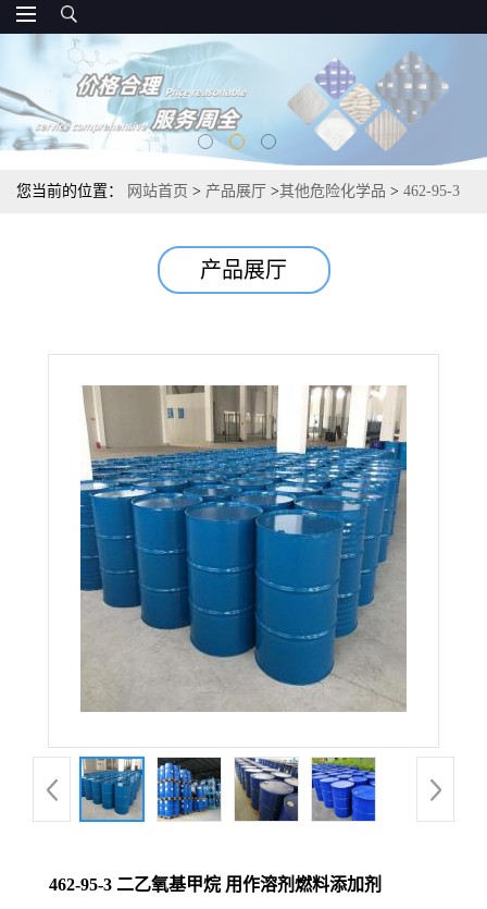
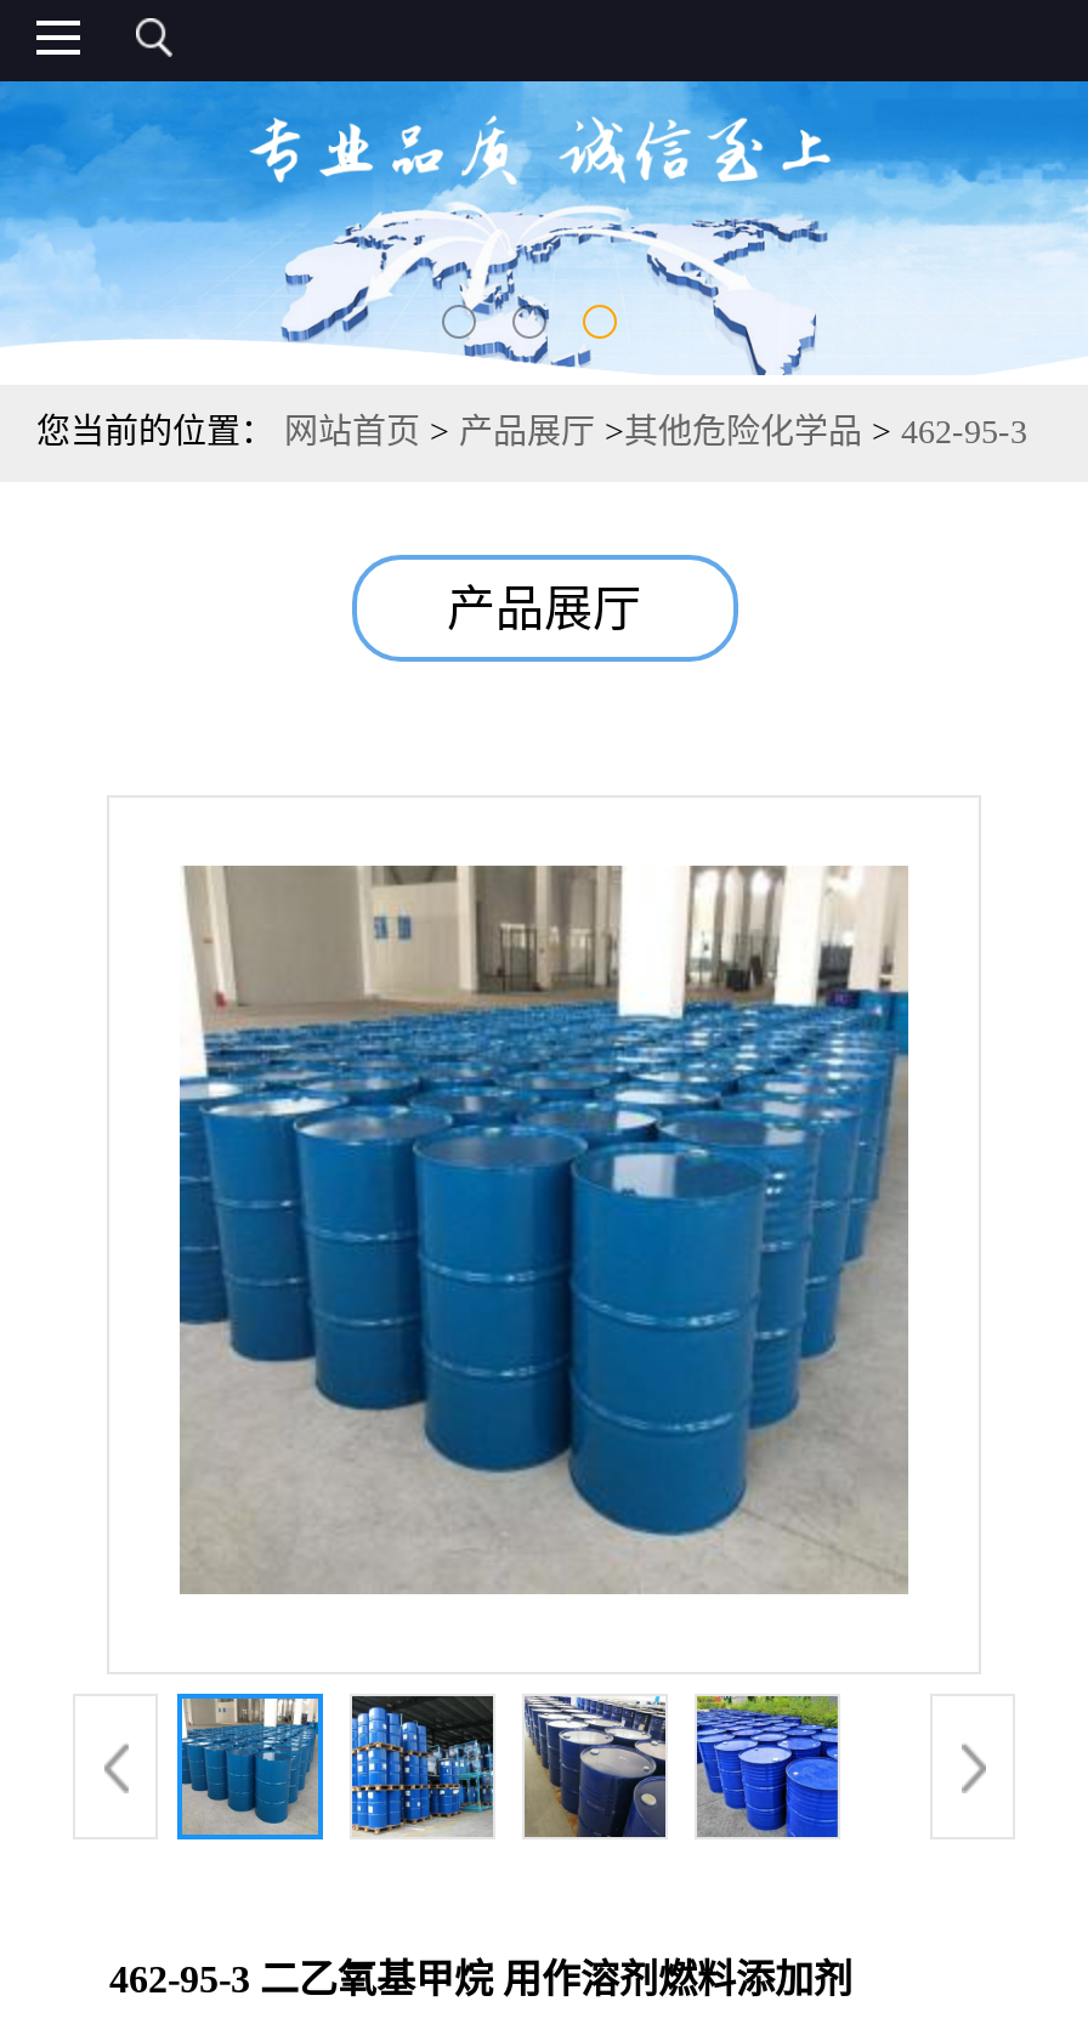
- [image]
+ [image]
